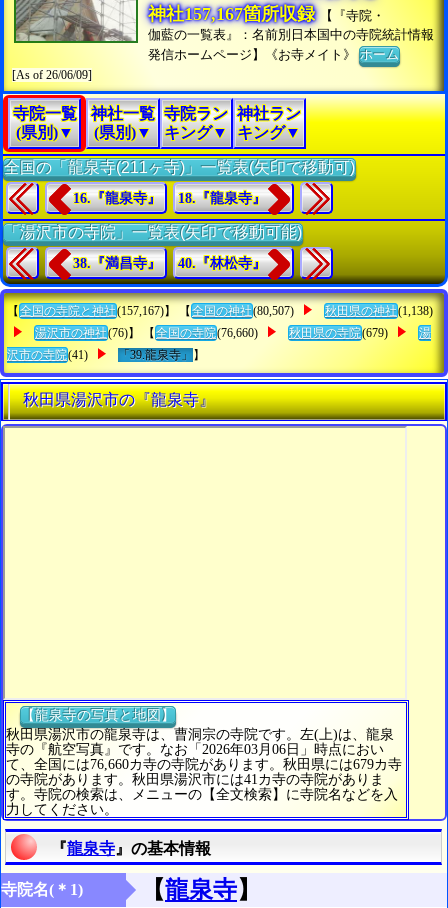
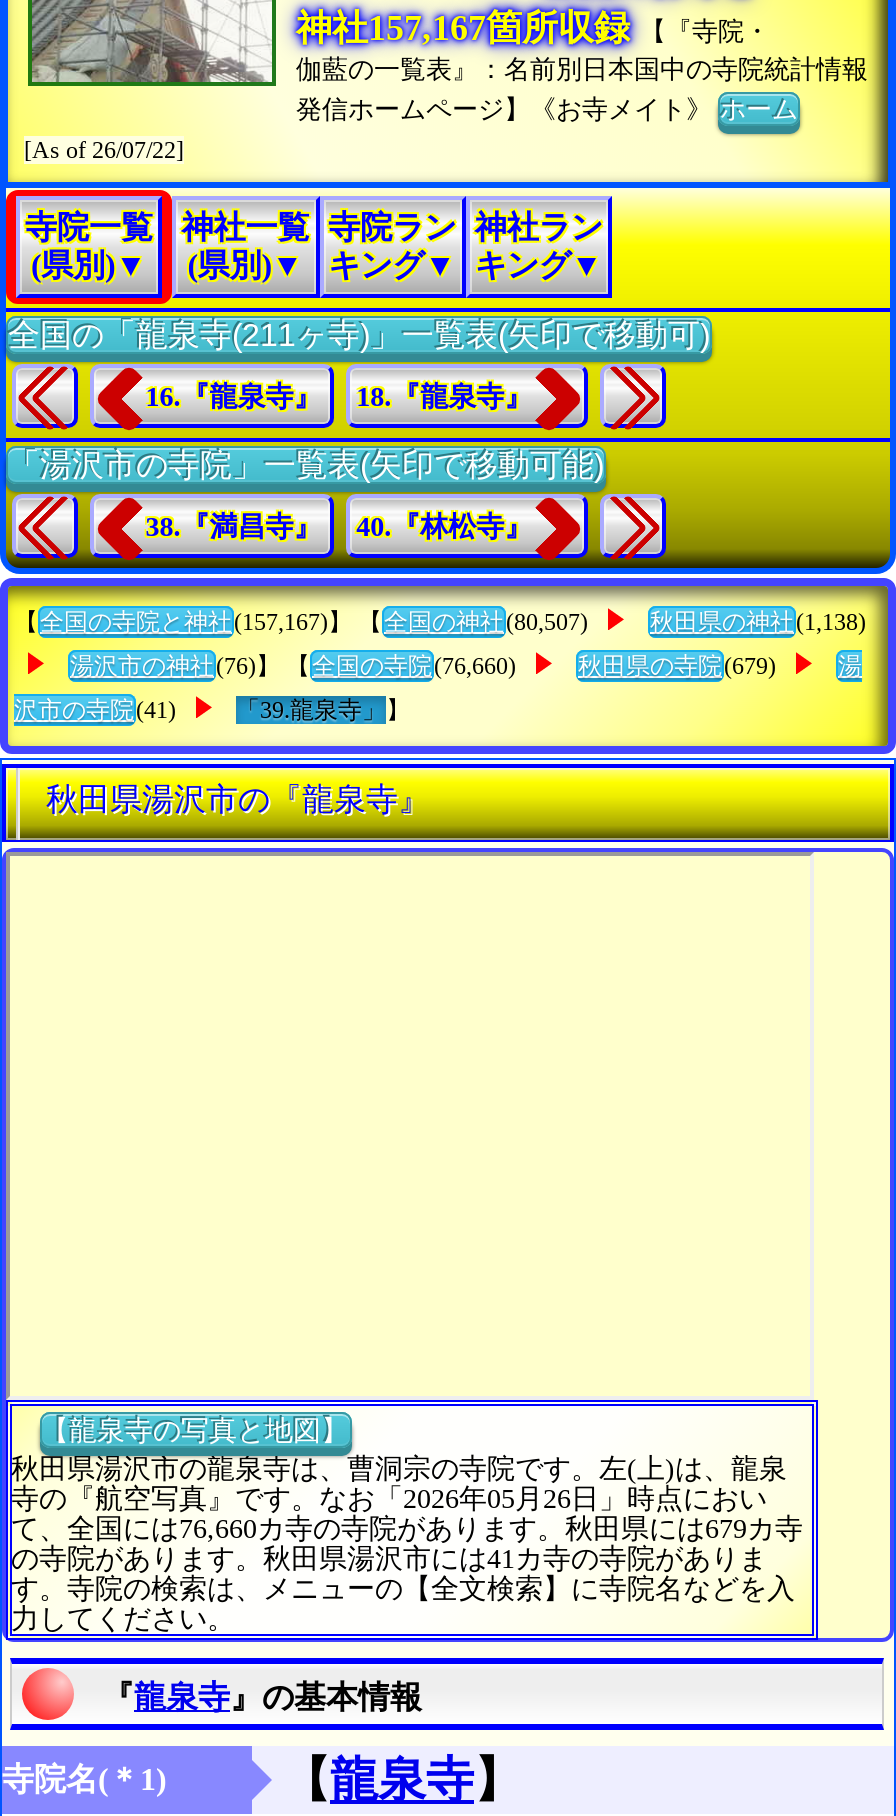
- [As of 26/06/09]
+ [As of 26/07/22]

- 寺の『航空写真』です。なお「2026年03月06日」時点におい
+ 寺の『航空写真』です。なお「2026年05月26日」時点におい
